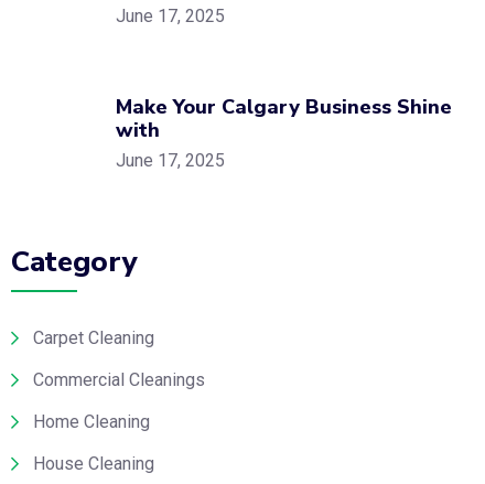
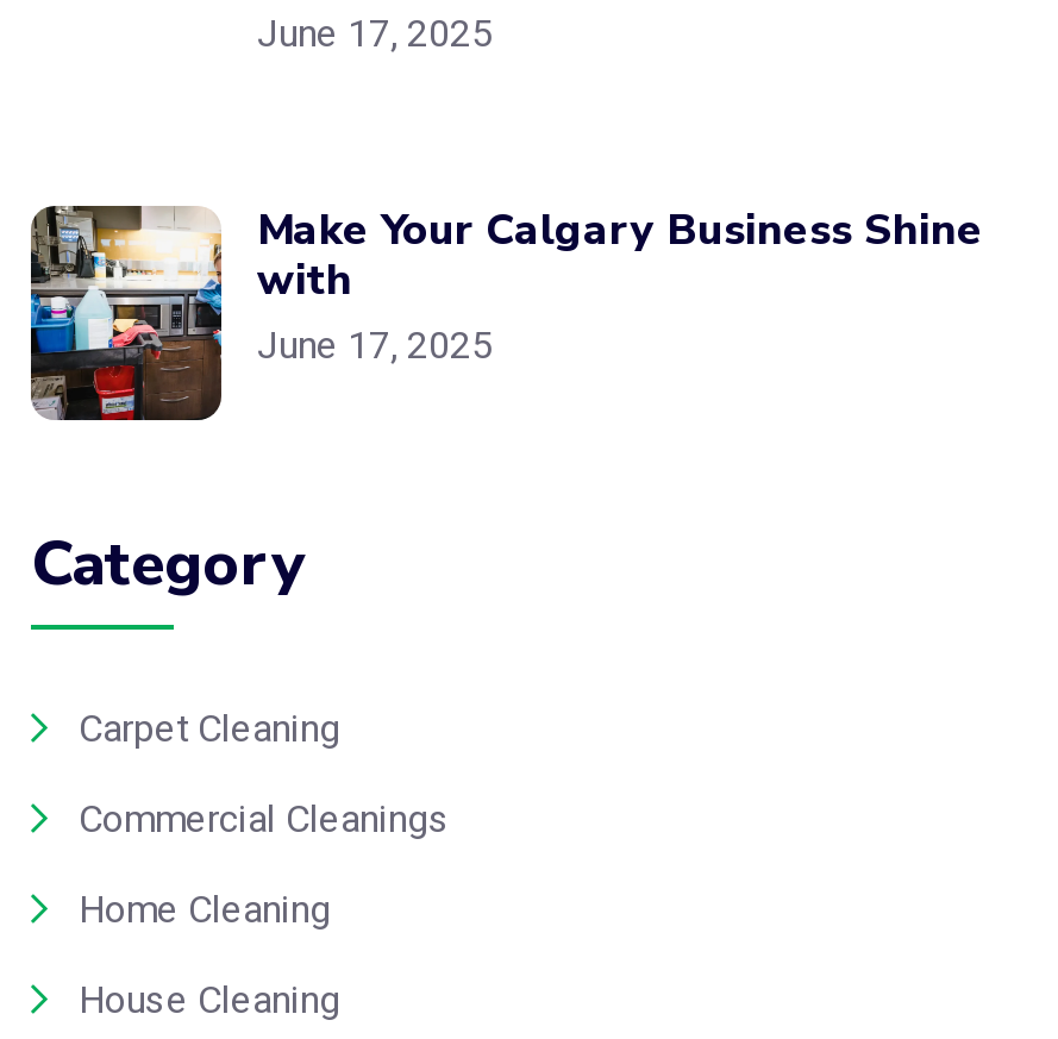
+ [image]
